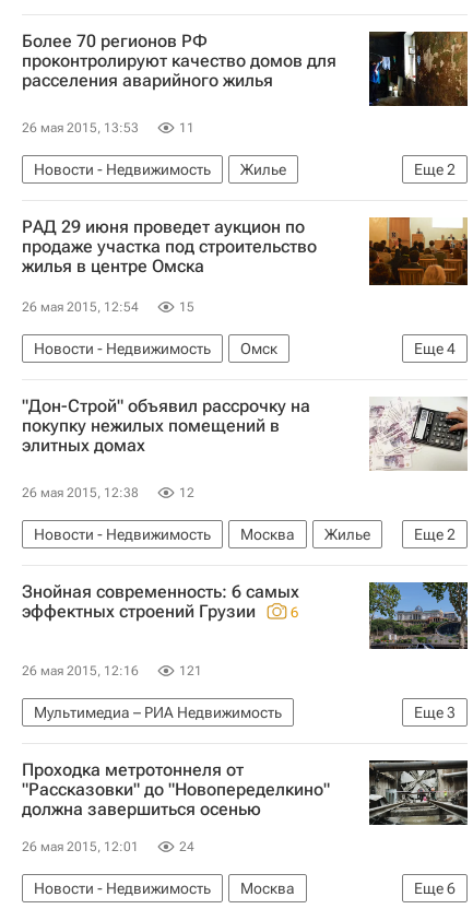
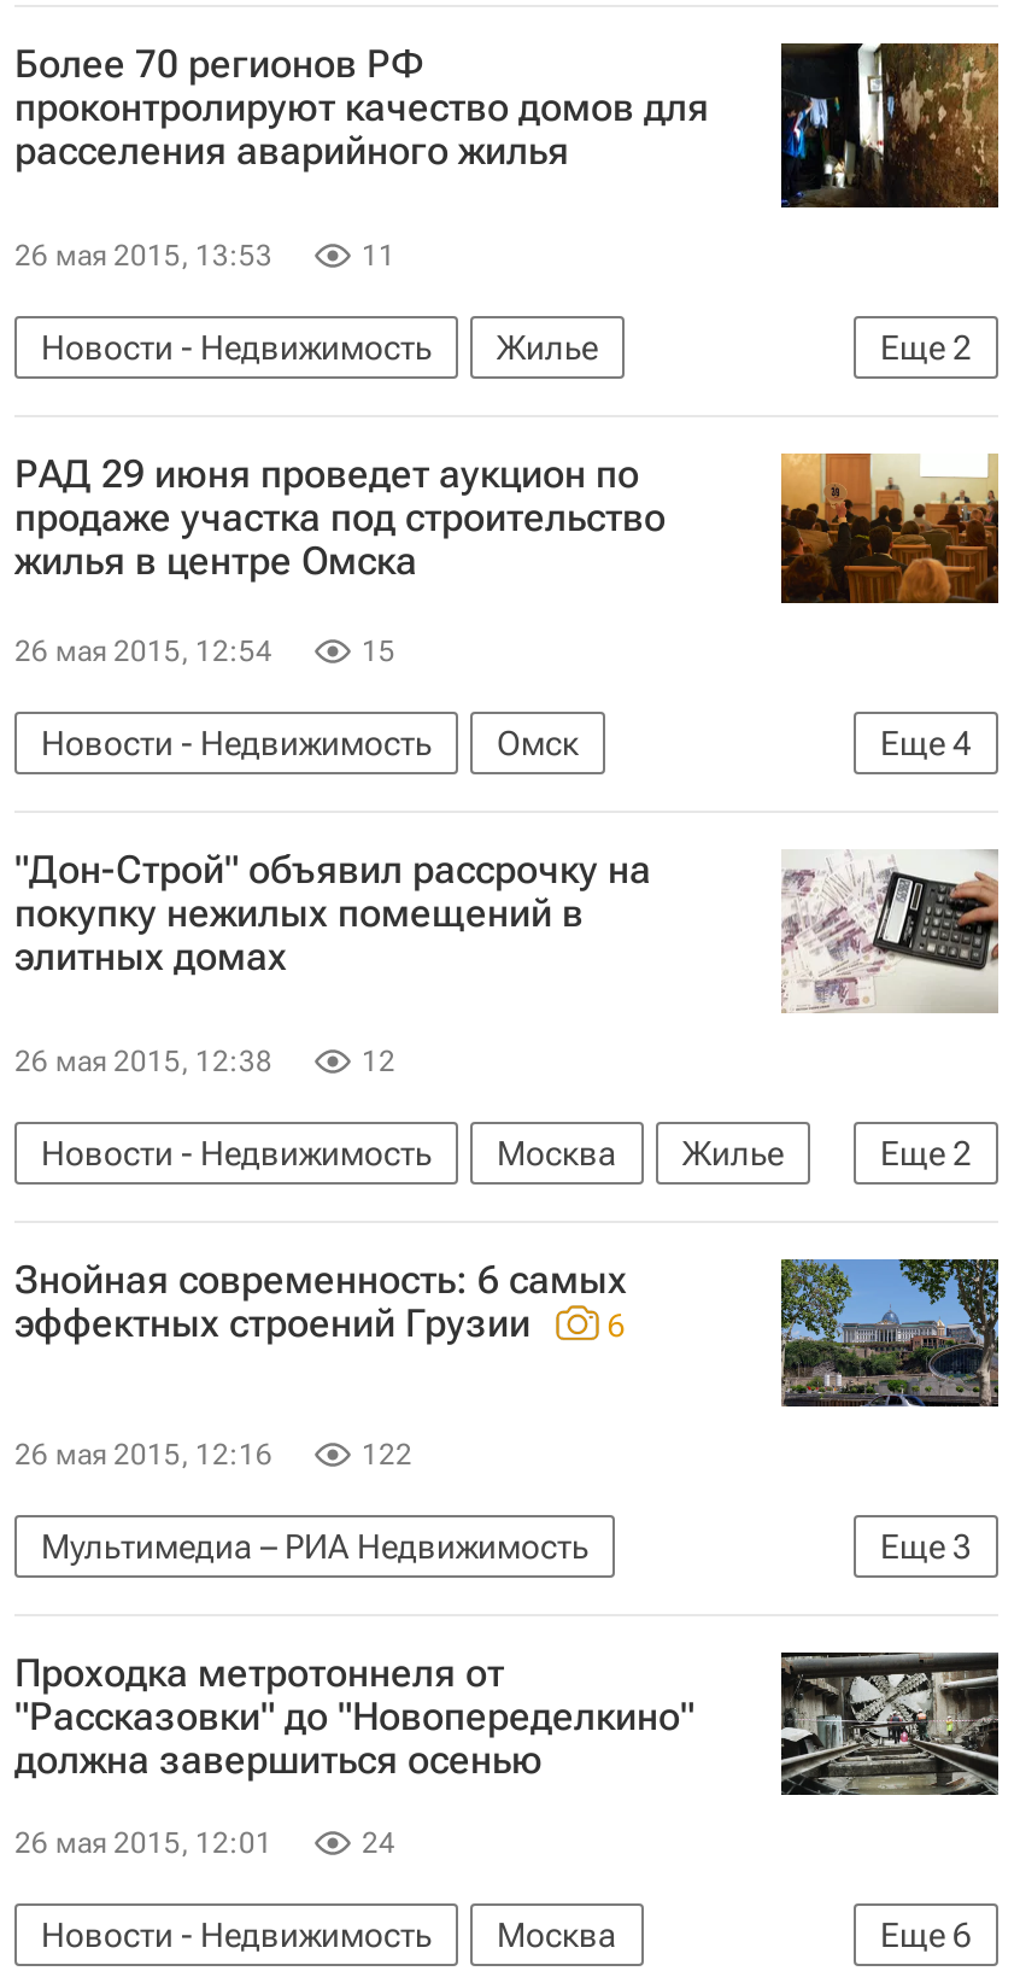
- 121
+ 122
